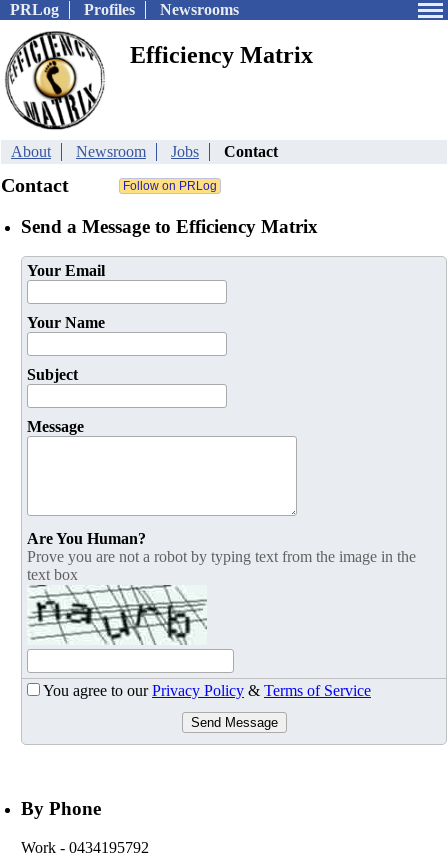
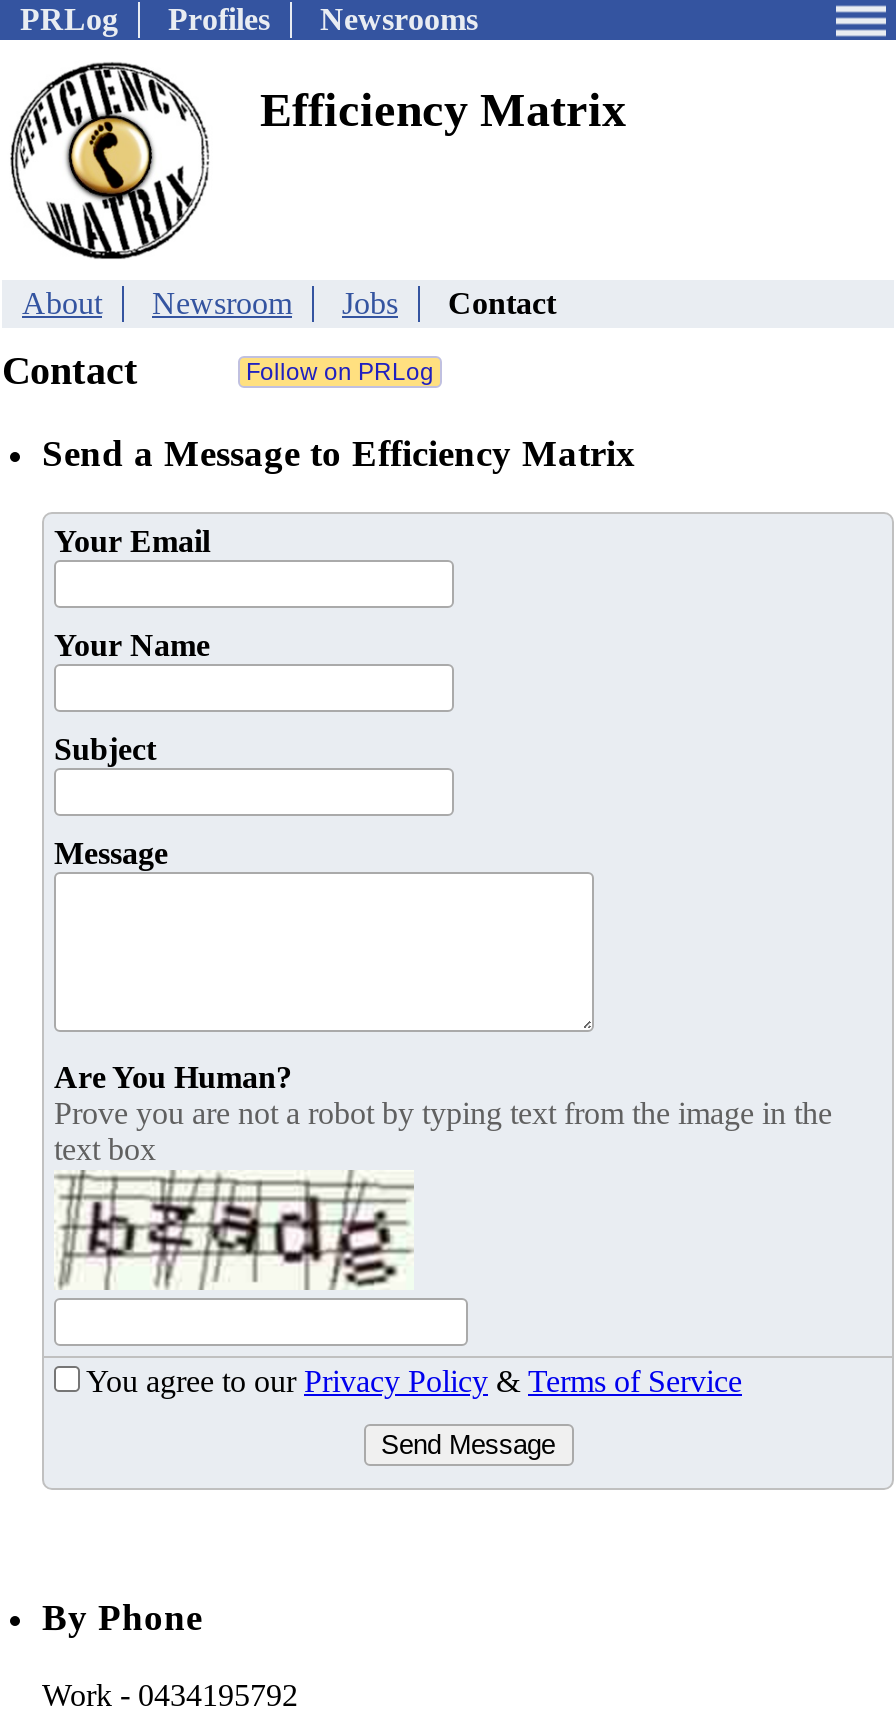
- [image]
+ [image]
